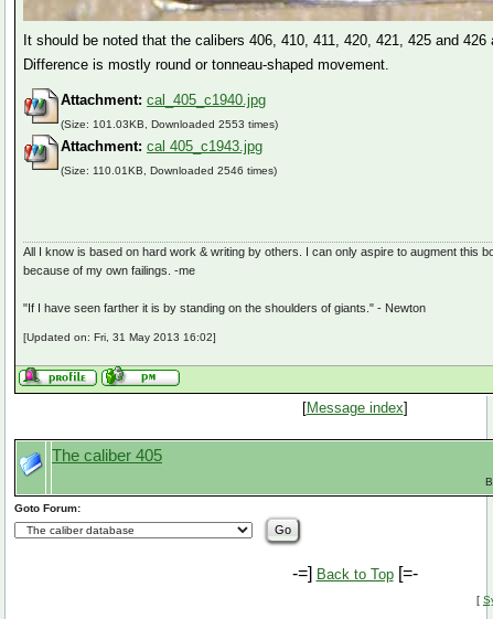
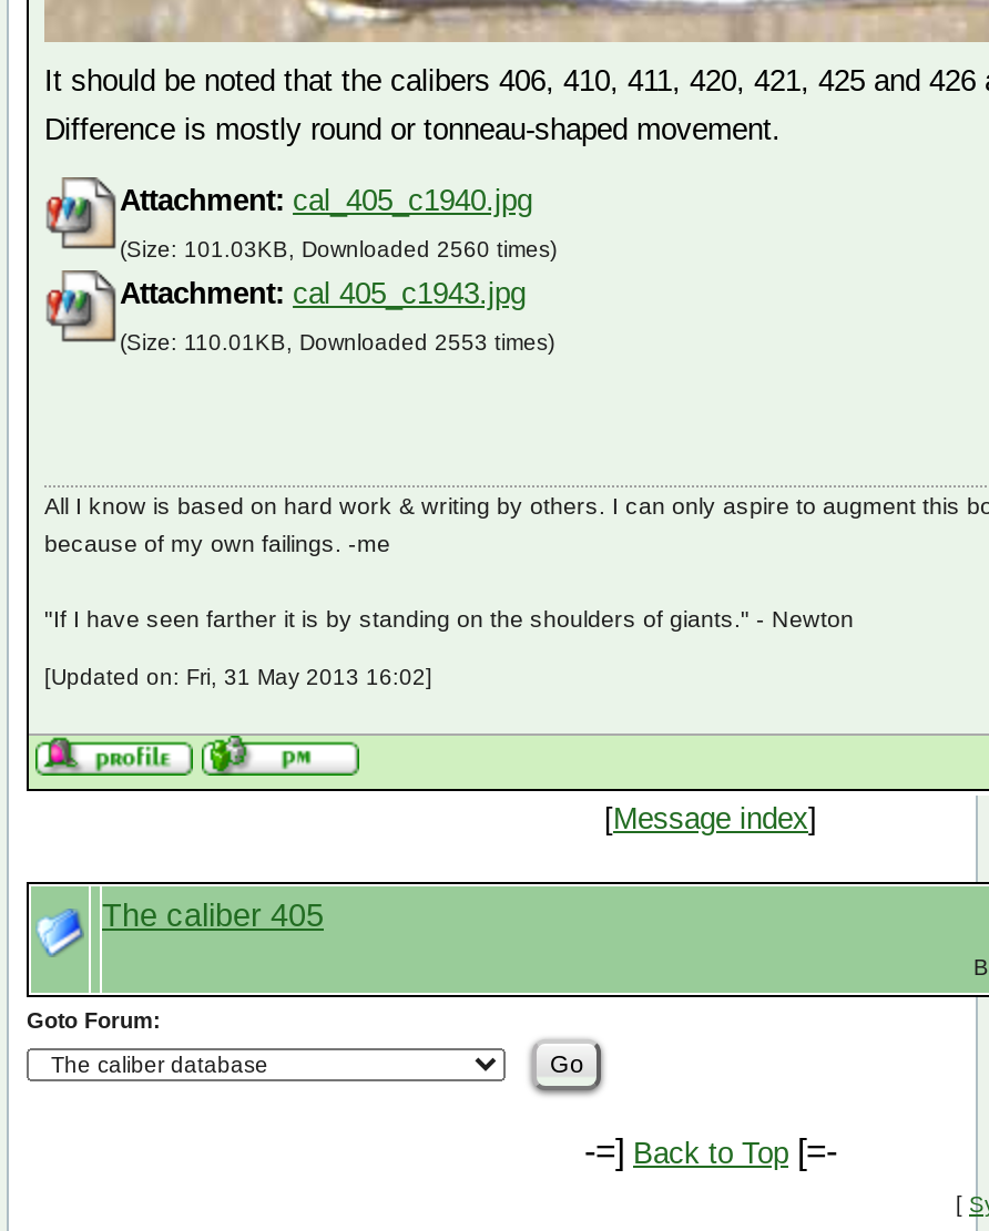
- (Size: 101.03KB, Downloaded 2553 times)
+ (Size: 101.03KB, Downloaded 2560 times)

- (Size: 110.01KB, Downloaded 2546 times)
+ (Size: 110.01KB, Downloaded 2553 times)
